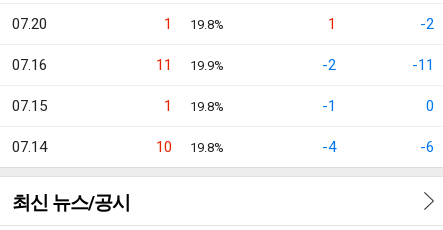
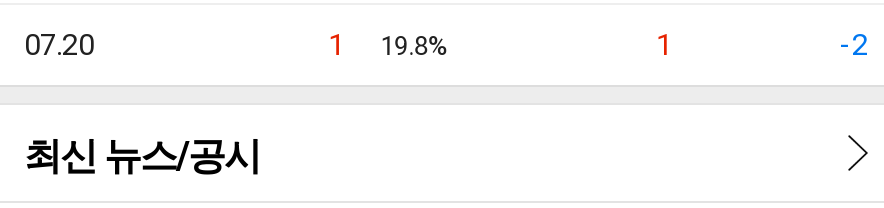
- 07.16
- 11
- 19.9%
- -2
- -11
- 07.15
- 1
- 19.8%
- -1
- 0
- 07.14
- 10
- 19.8%
- -4
- -6
